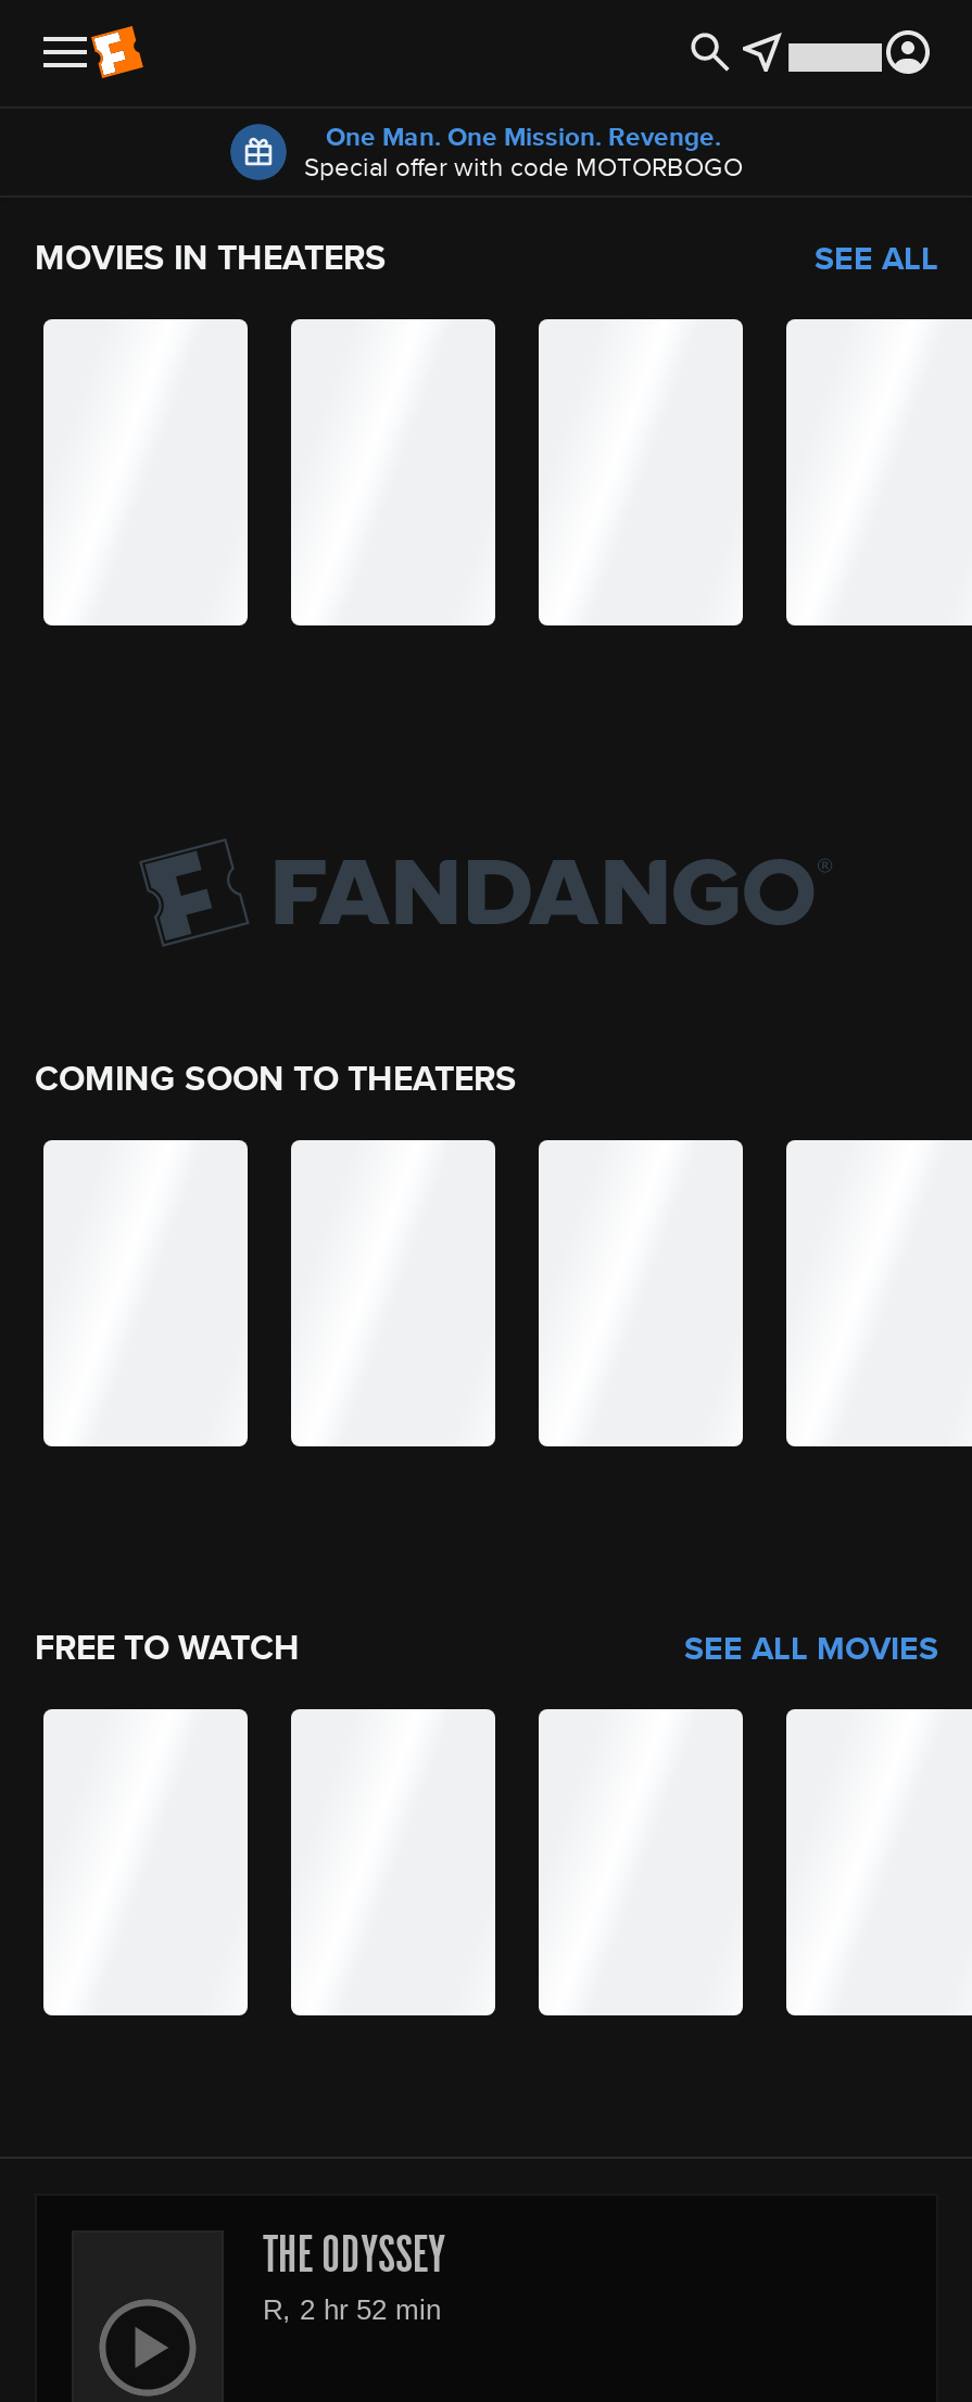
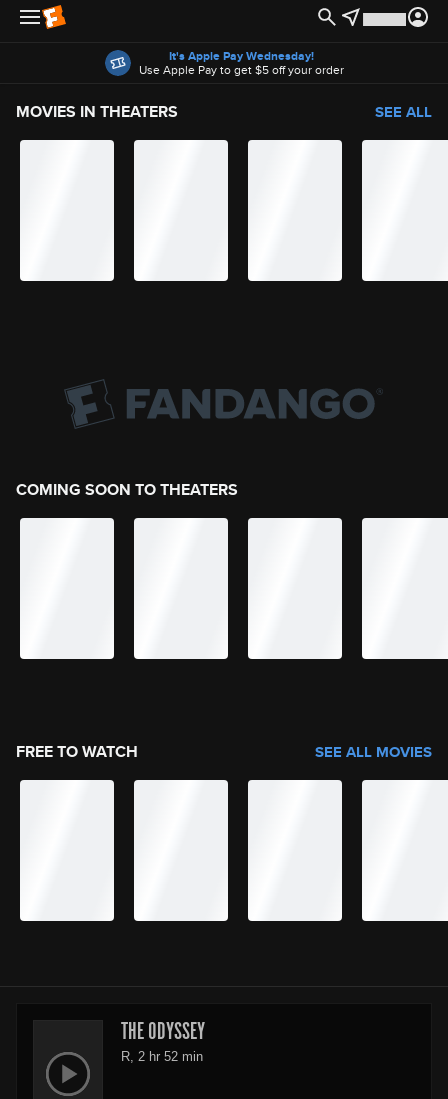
- One Man. One Mission. Revenge.
- Special offer with code MOTORBOGO
+ It's Apple Pay Wednesday!
+ Use Apple Pay to get $5 off your order
